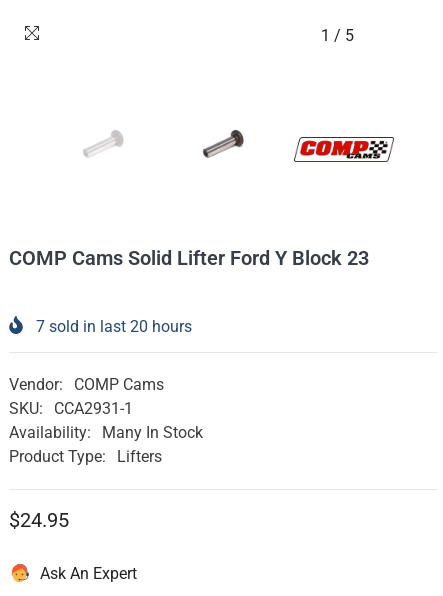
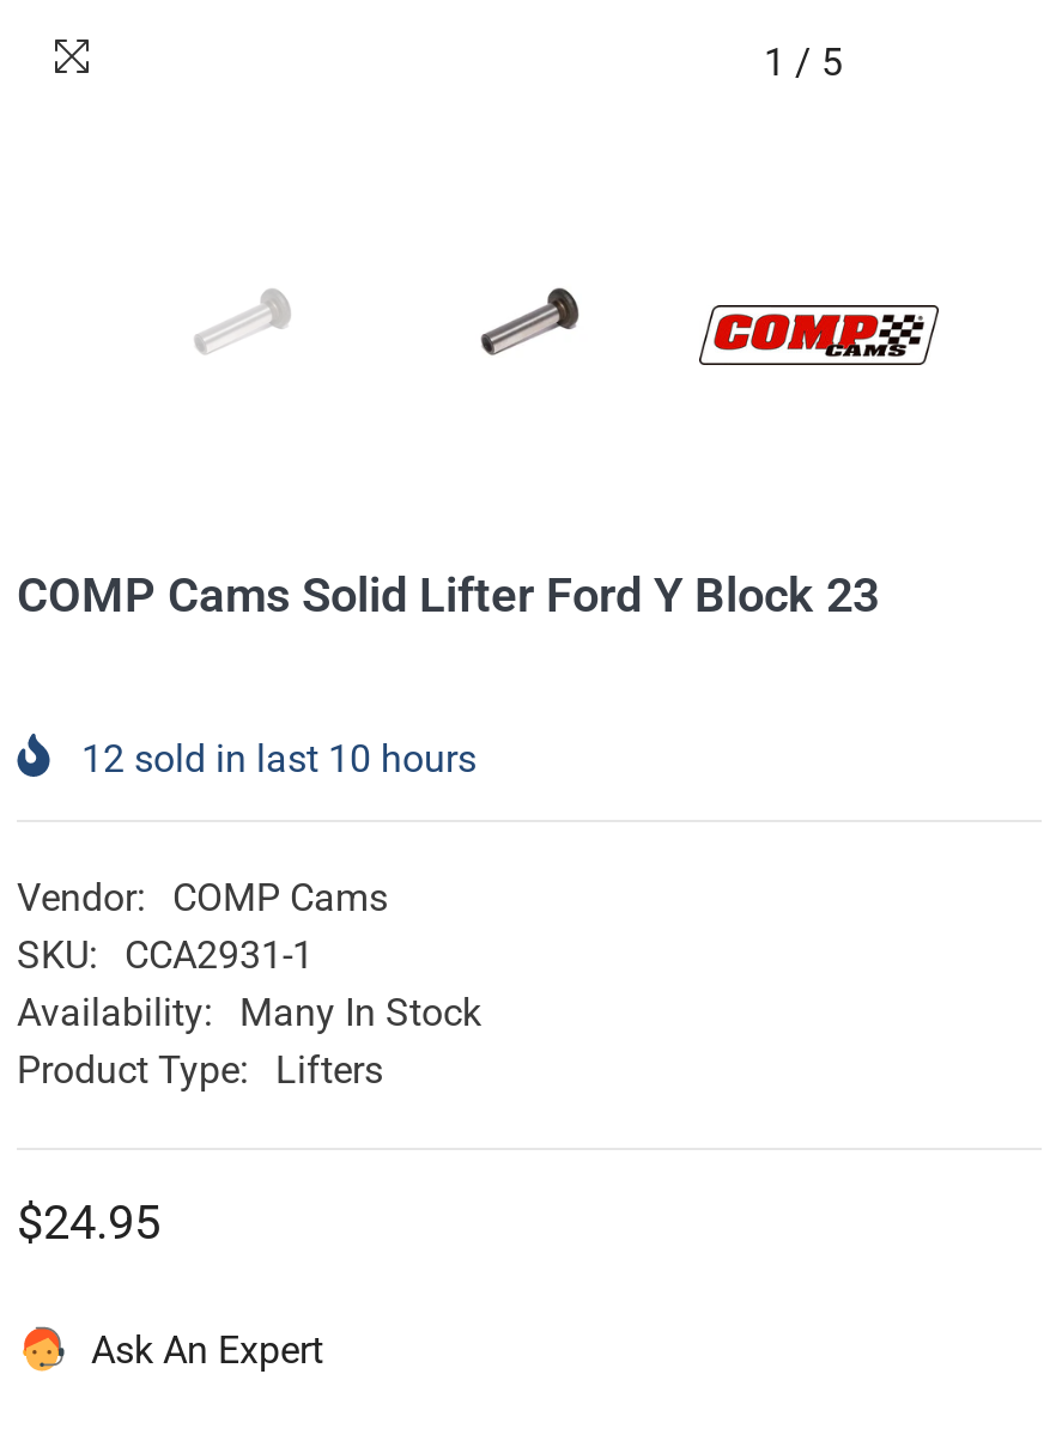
- 7 sold in last 20 hours
+ 12 sold in last 10 hours
